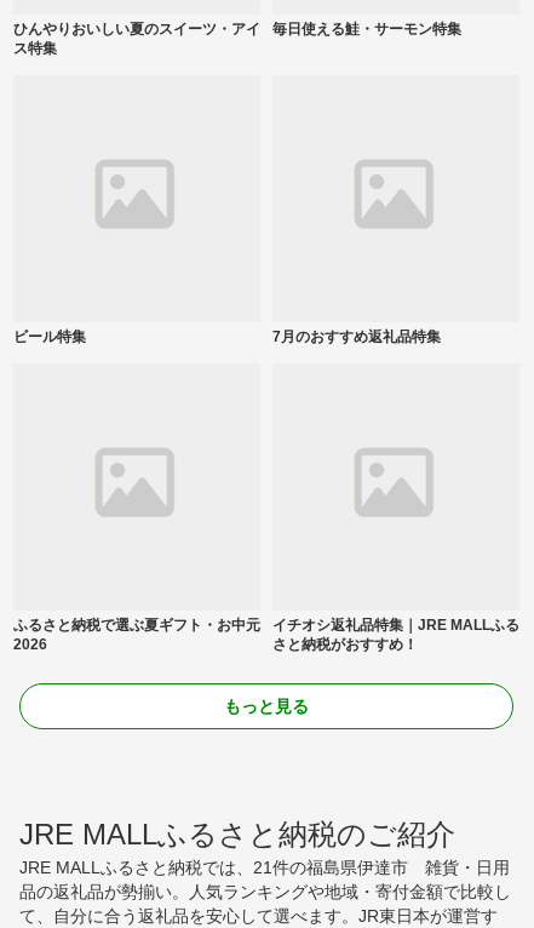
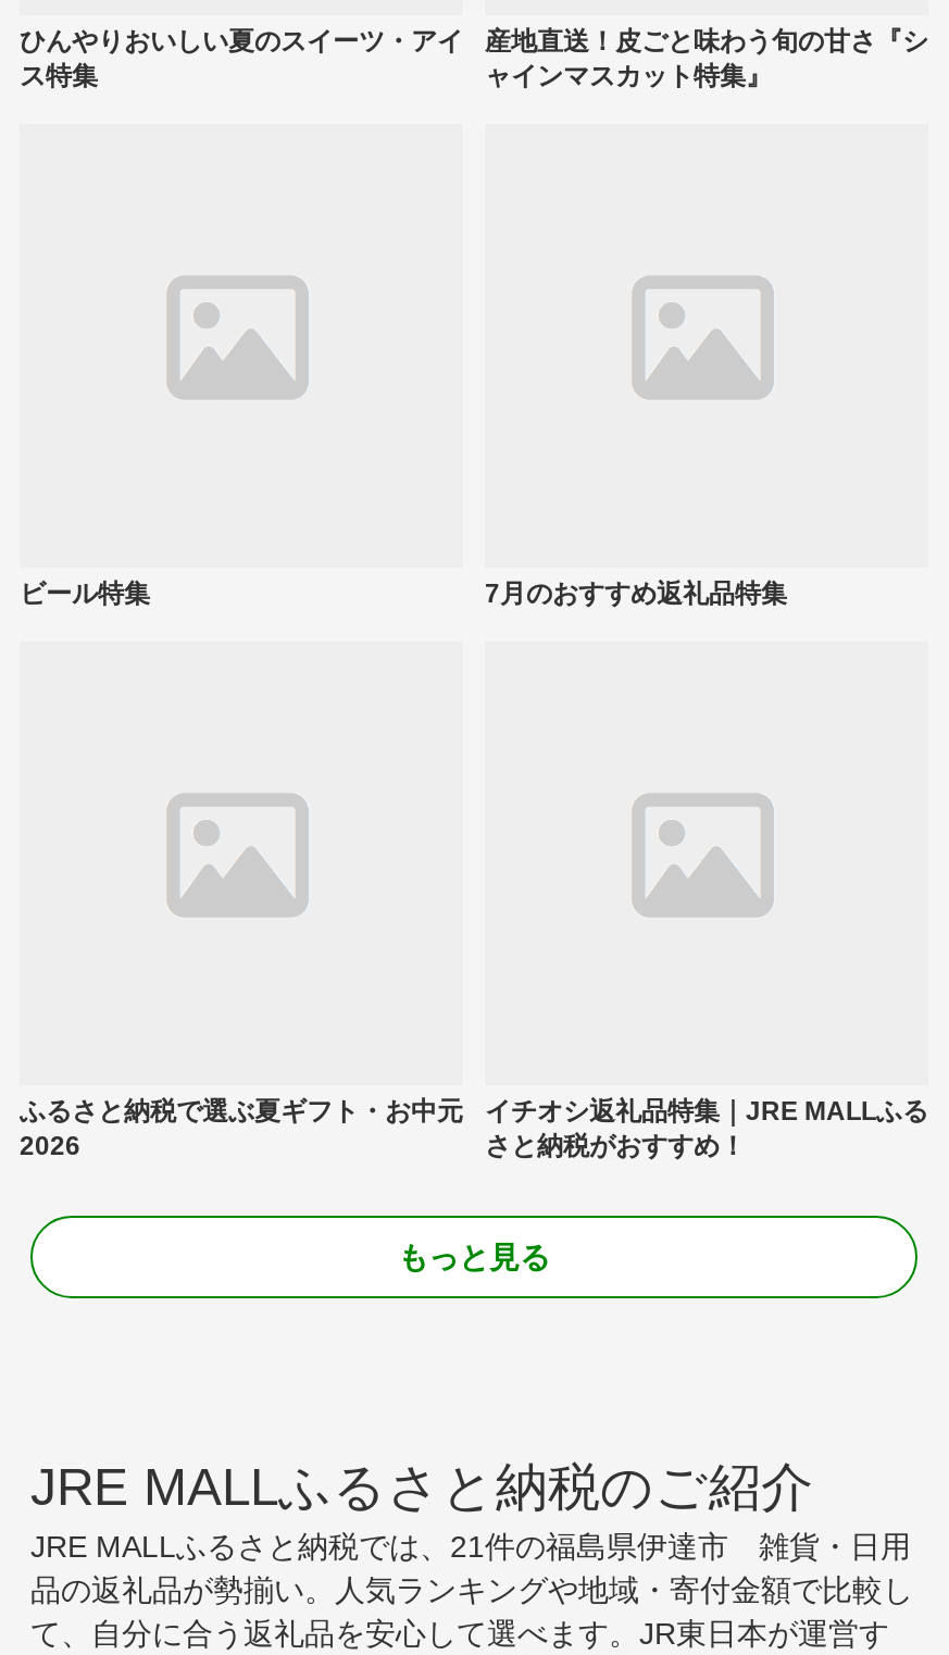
- 毎日使える鮭・サーモン特集
+ 産地直送！皮ごと味わう旬の甘さ『シ
+ ャインマスカット特集』
